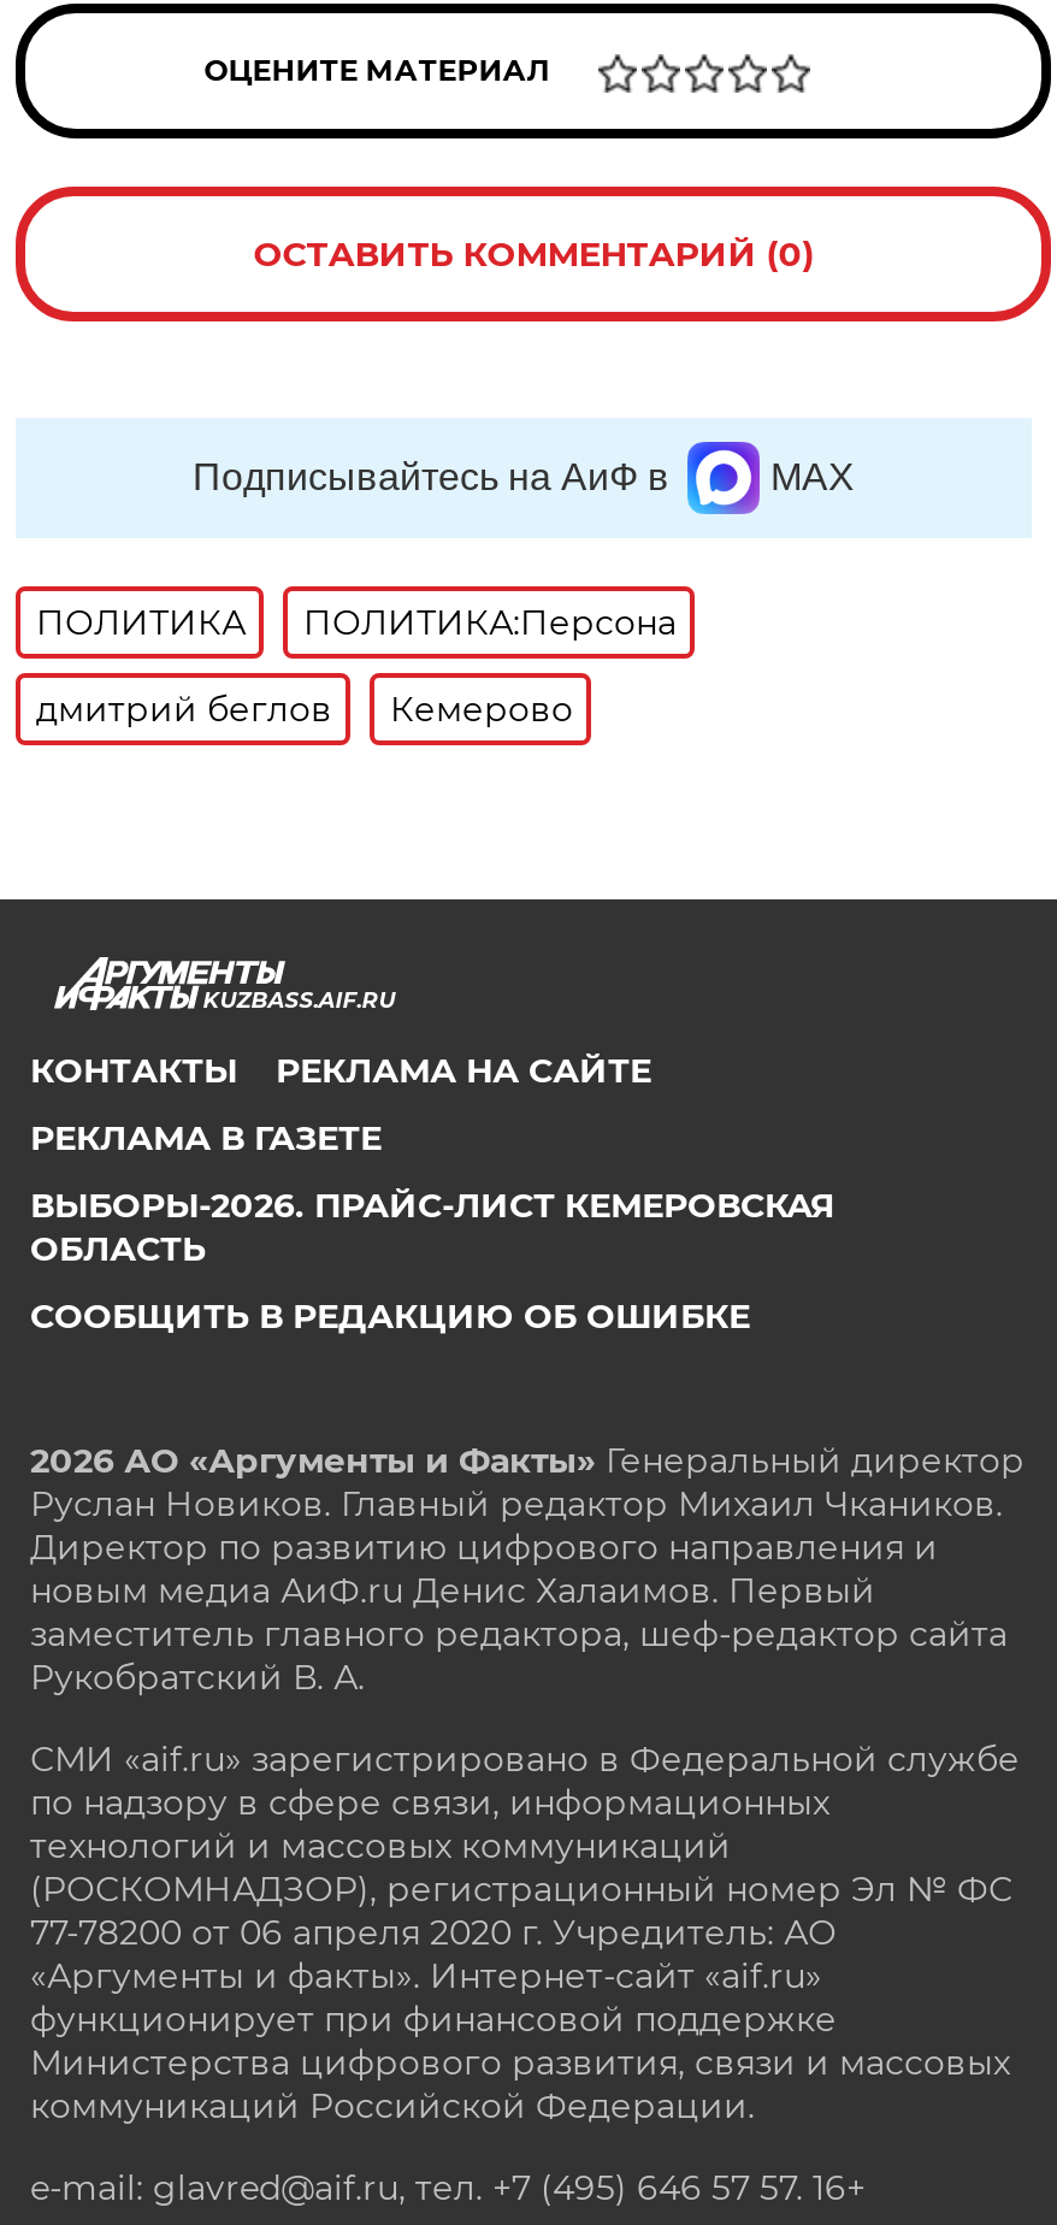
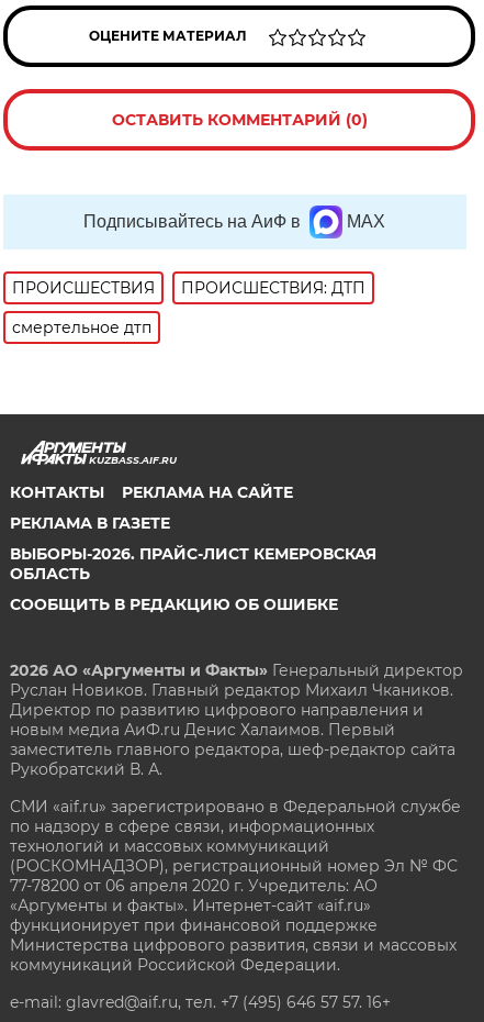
- ПОЛИТИКА
- ПОЛИТИКА:Персона
+ ПРОИСШЕСТВИЯ
+ ПРОИСШЕСТВИЯ: ДТП

- дмитрий беглов
- Кемерово
+ смертельное дтп
